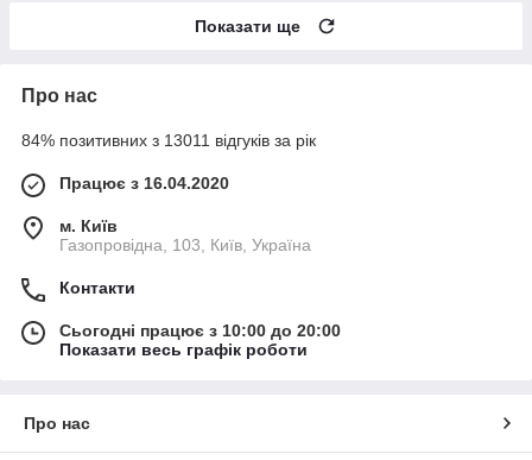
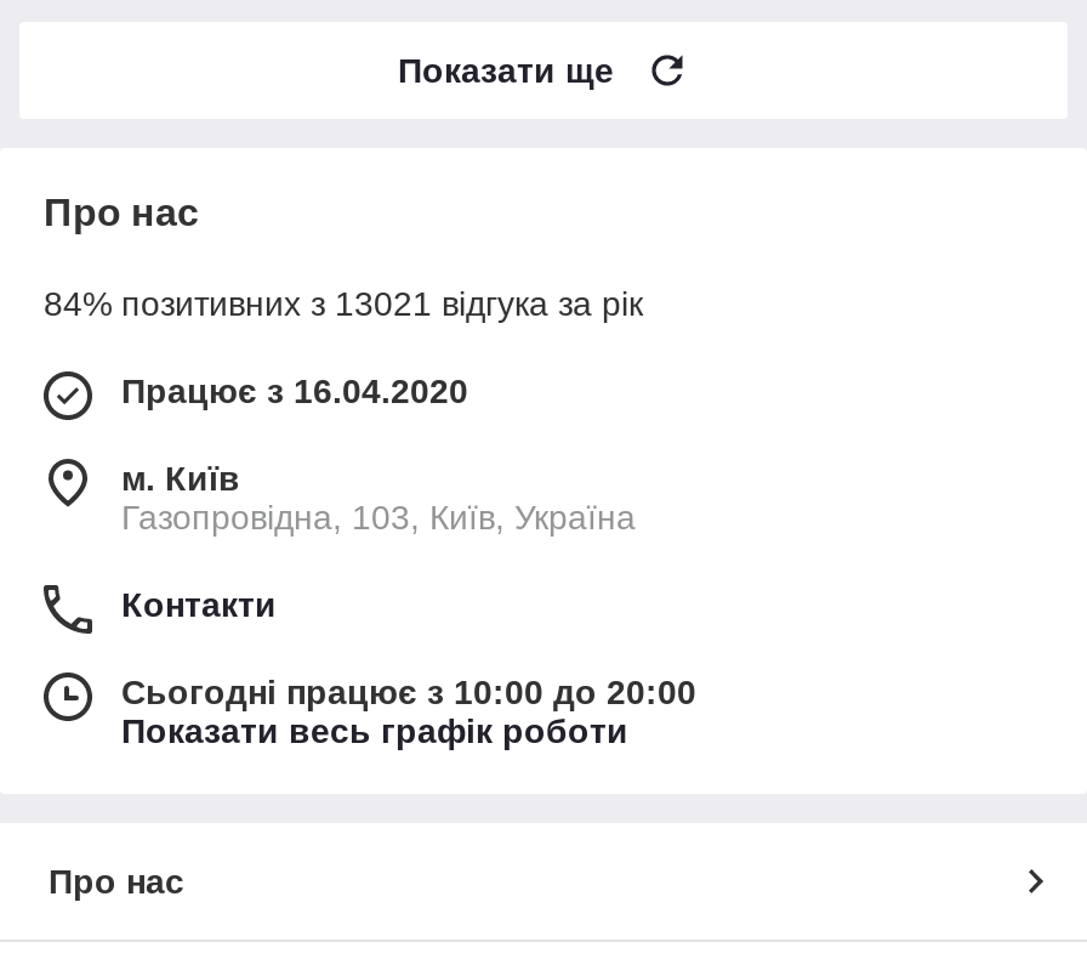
- 84% позитивних з 13011 відгуків за рік
+ 84% позитивних з 13021 відгука за рік
